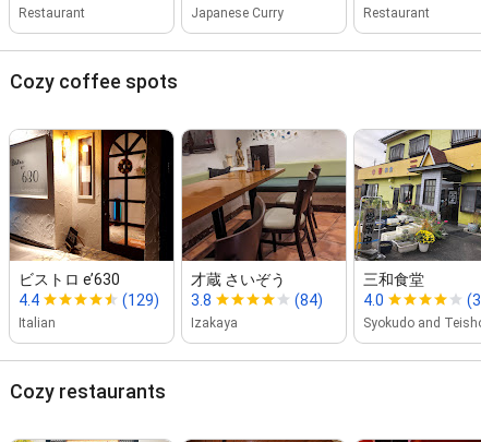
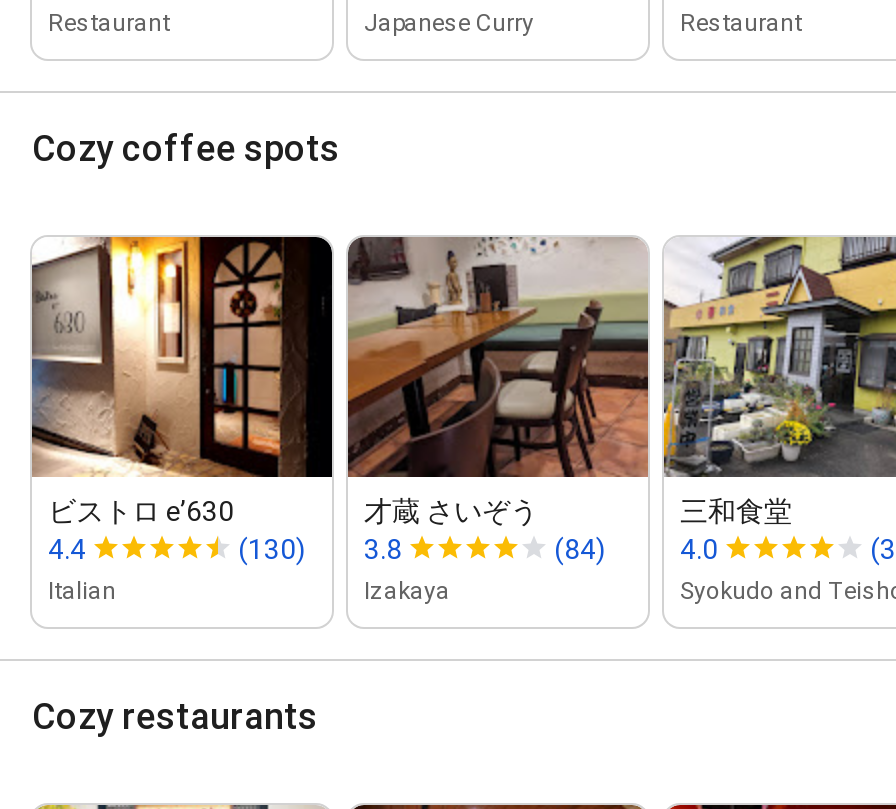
- (129) 3.8
+ (130) 3.8
